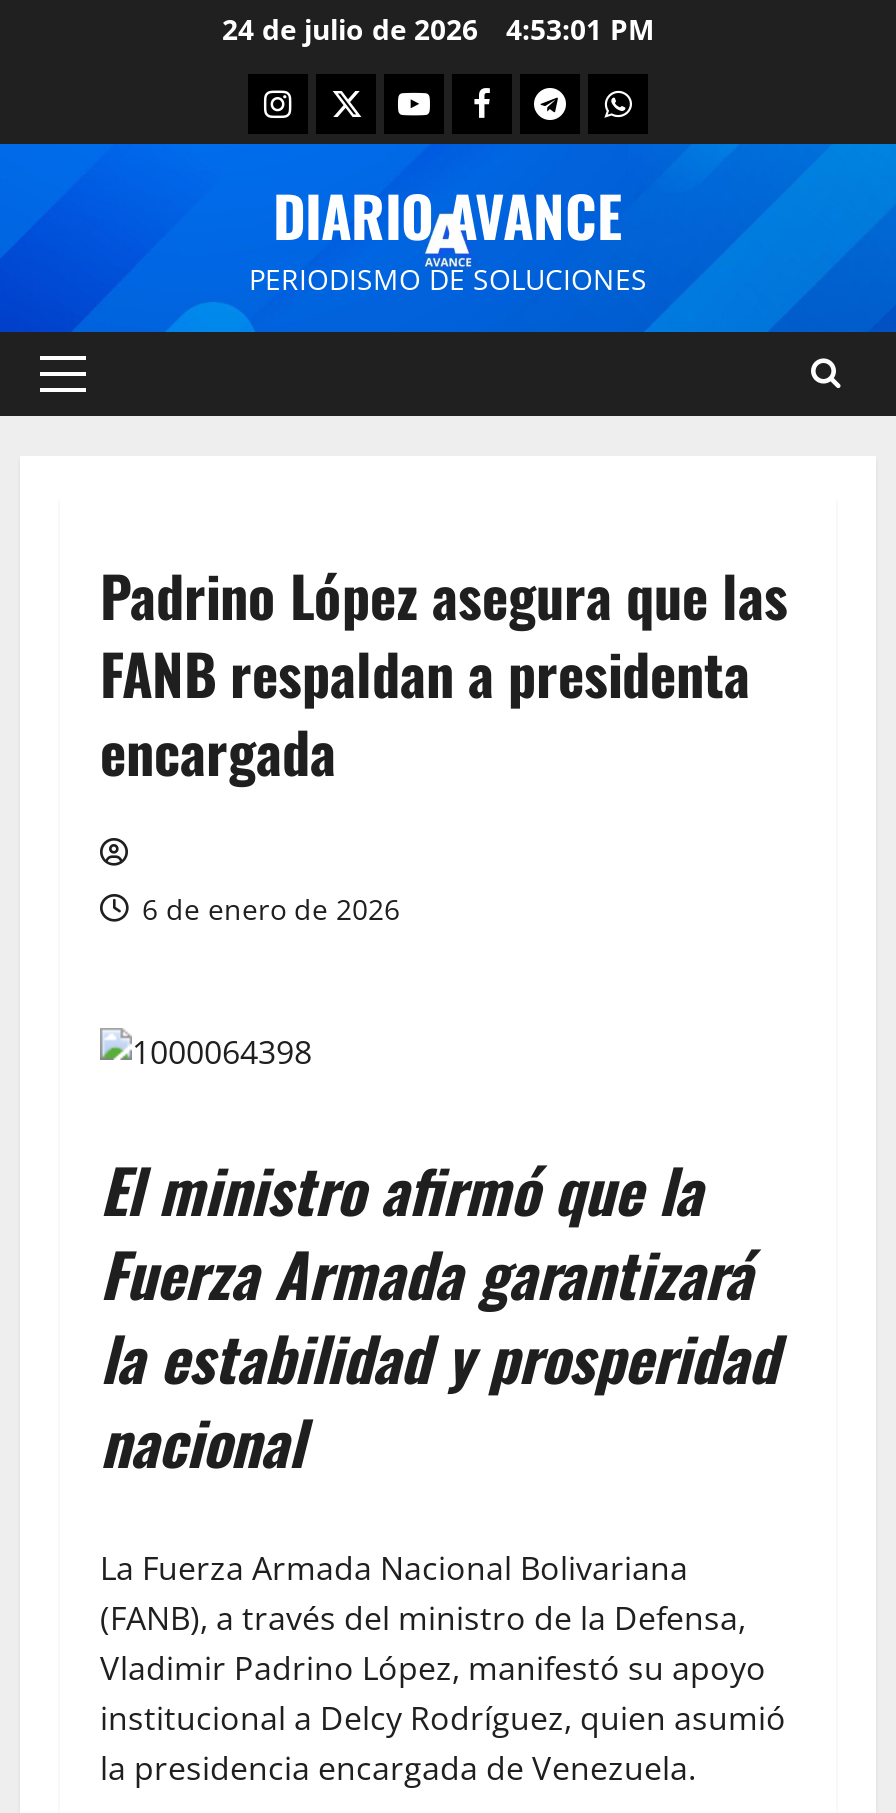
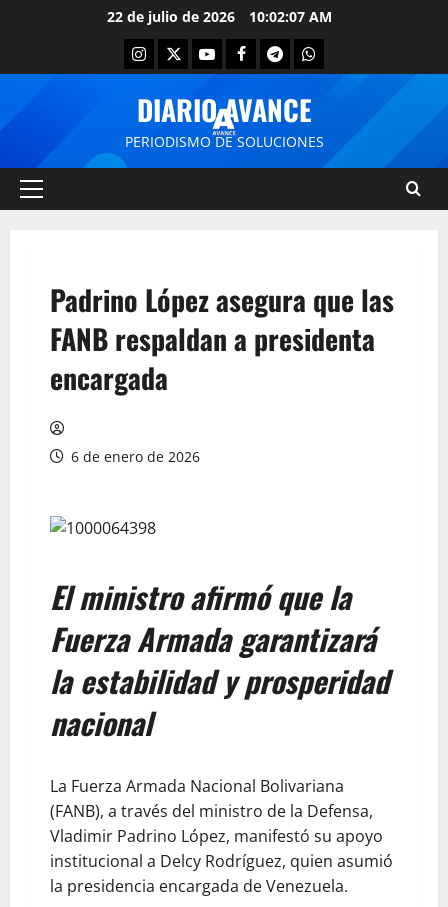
- 24 de julio de 2026 4:53:01 PM
+ 22 de julio de 2026 10:02:07 AM
